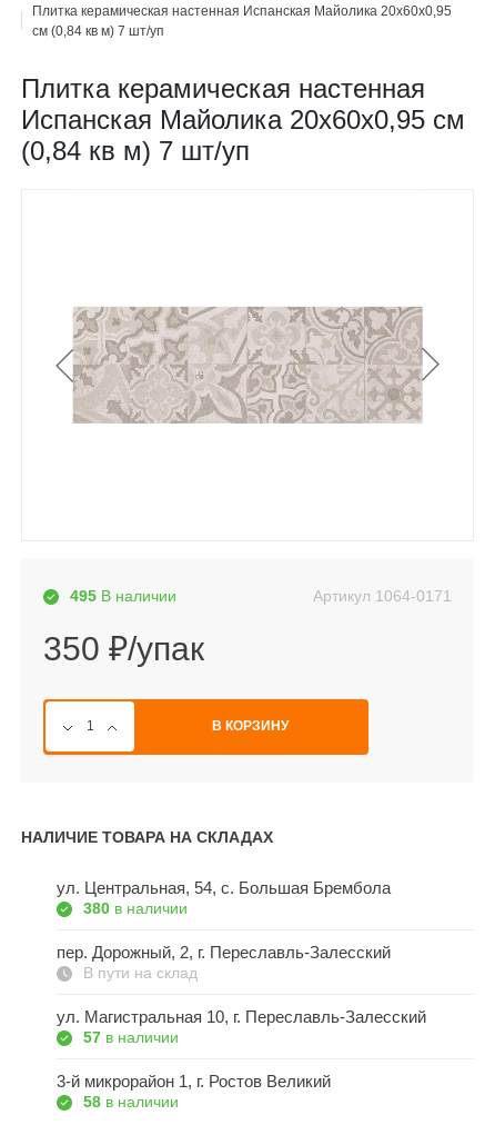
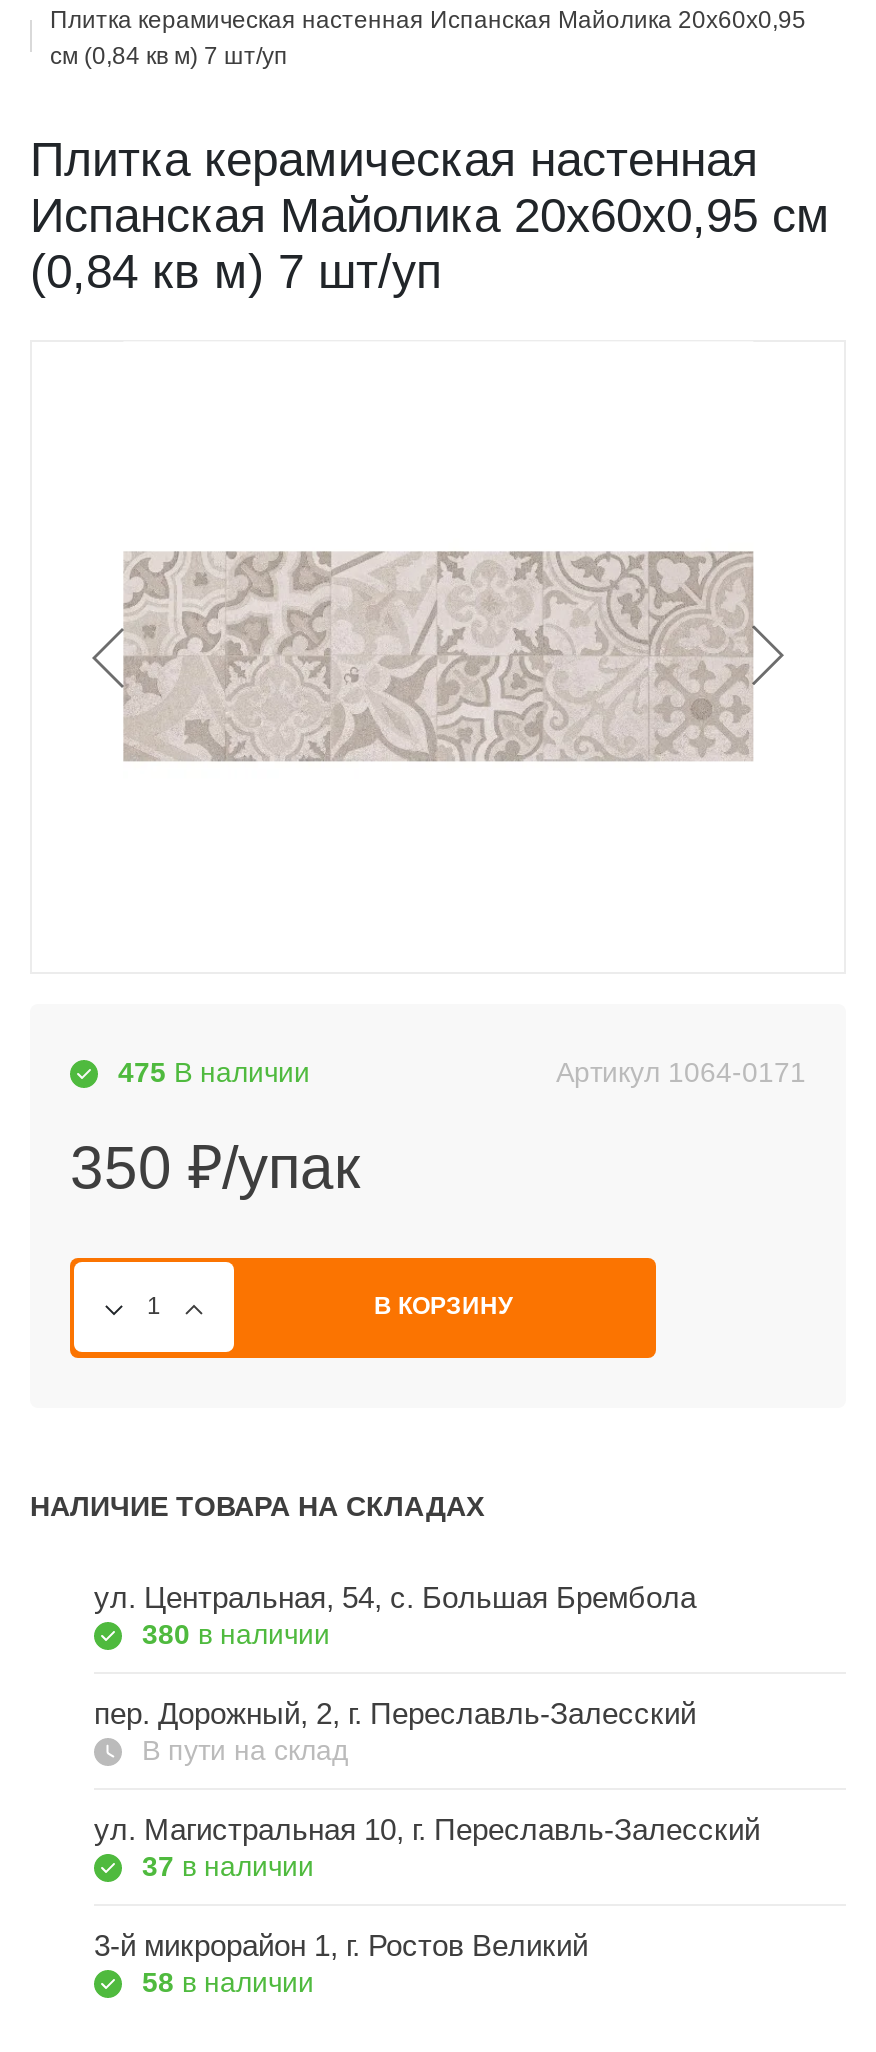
- 495 В наличии
+ 475 В наличии

- 57 в наличии
+ 37 в наличии
